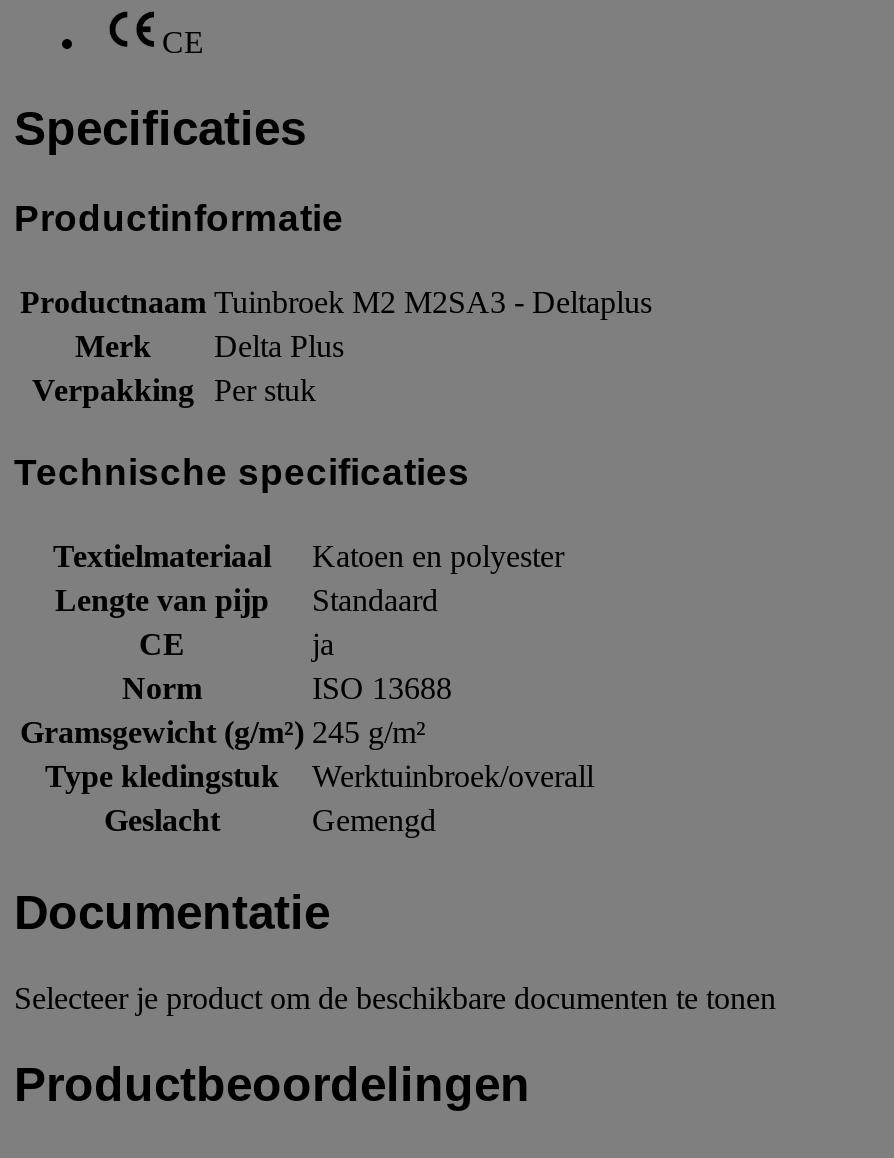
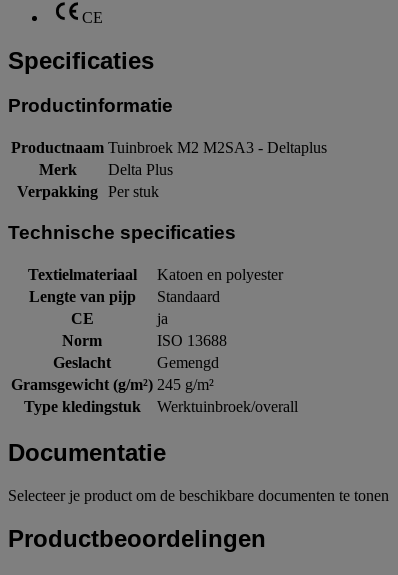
moved down: Type kledingstuk | Werktuinbroek/overall

moved up: Geslacht | Gemengd
